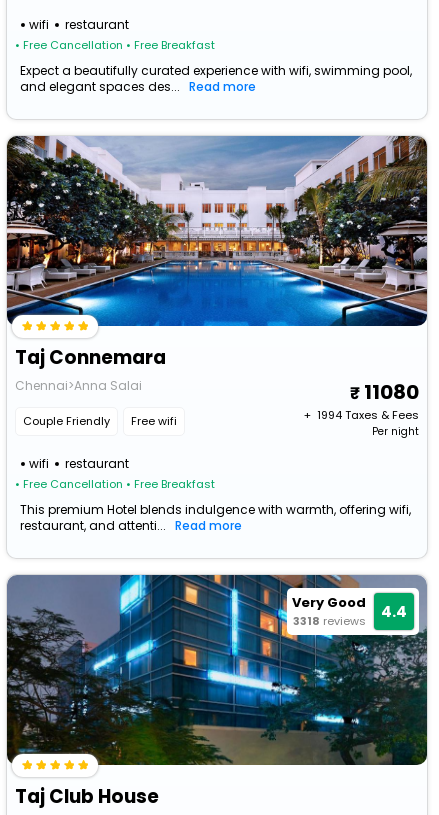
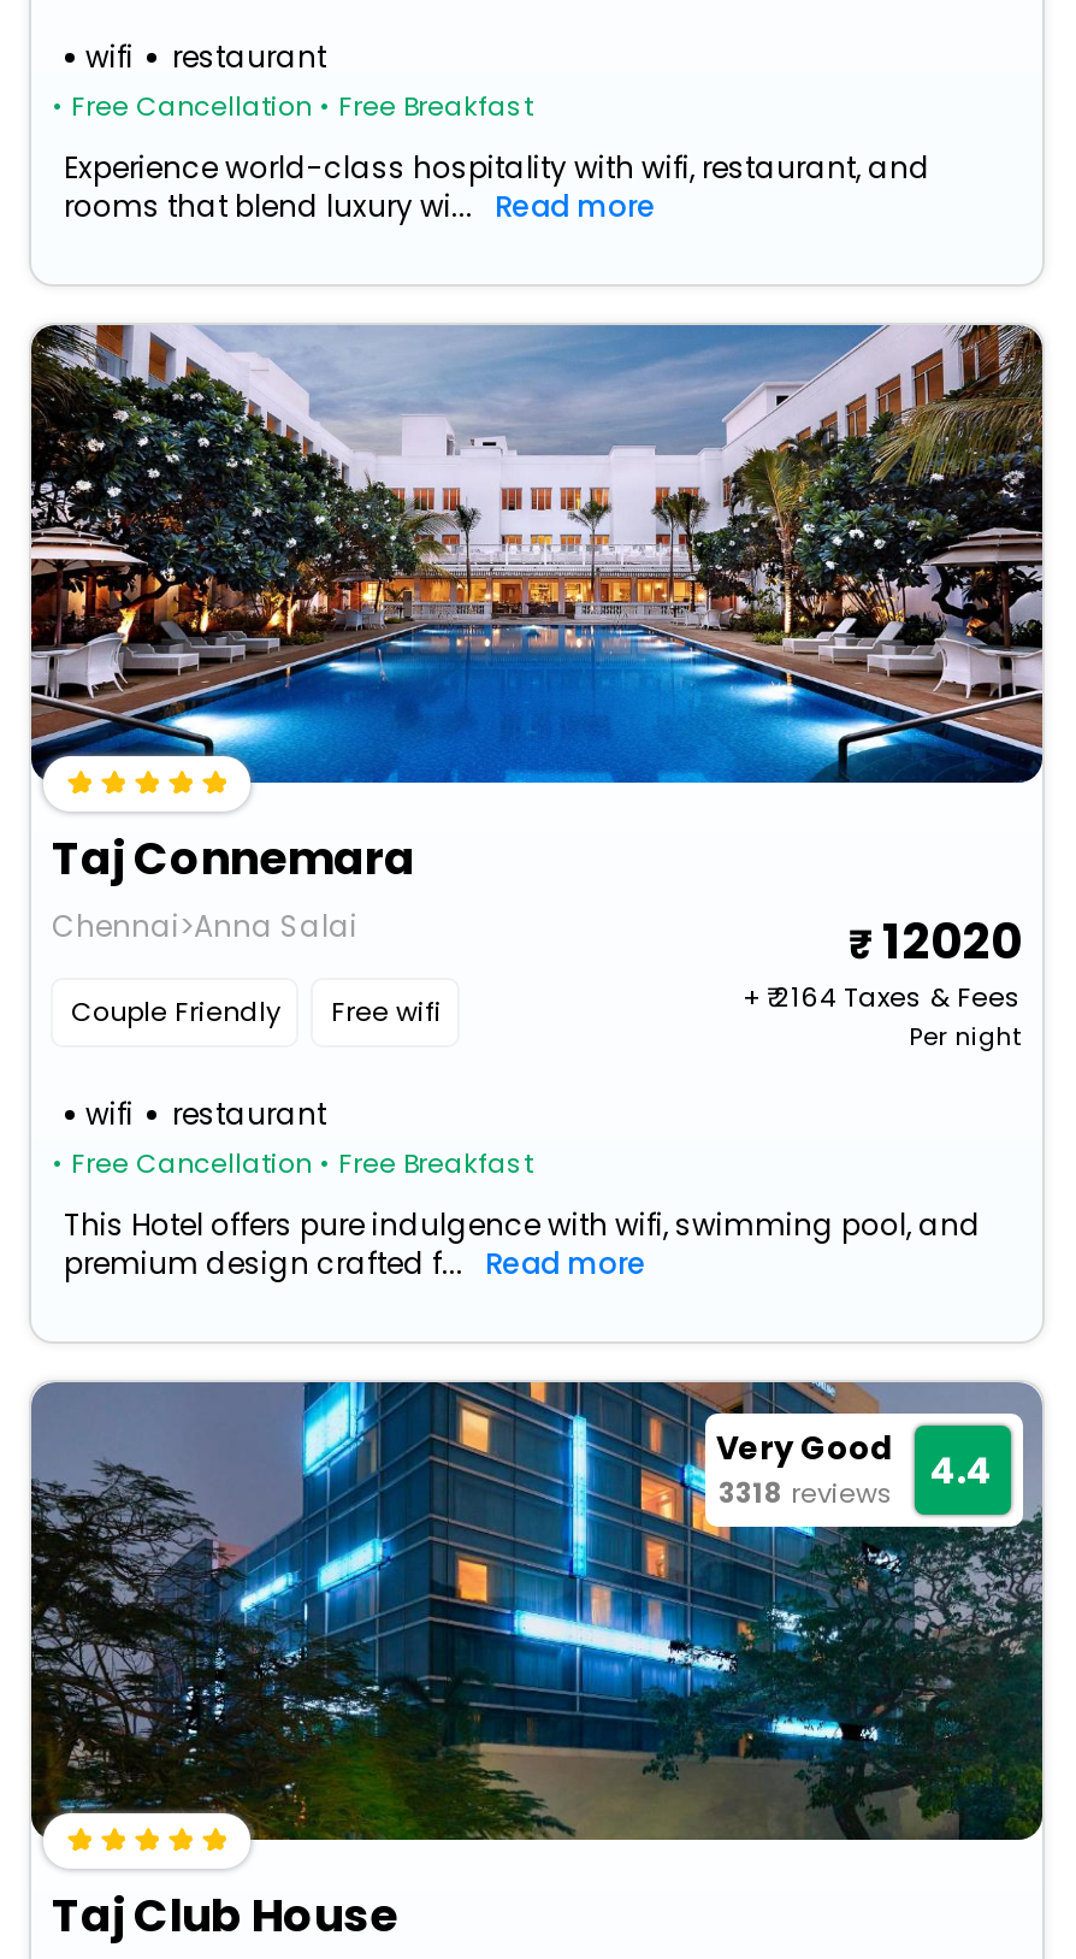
- Expect a beautifully curated experience with wifi, swimming pool,
- and elegant spaces des... Read more
+ Experience world-class hospitality with wifi, restaurant, and
+ rooms that blend luxury wi... Read more

- 11080
+ 12020

- + ₹1994 Taxes & Fees
+ + ₹2164 Taxes & Fees

- This premium Hotel blends indulgence with warmth, offering wifi,
- restaurant, and attenti... Read more
+ This Hotel offers pure indulgence with wifi, swimming pool, and
+ premium design crafted f... Read more
